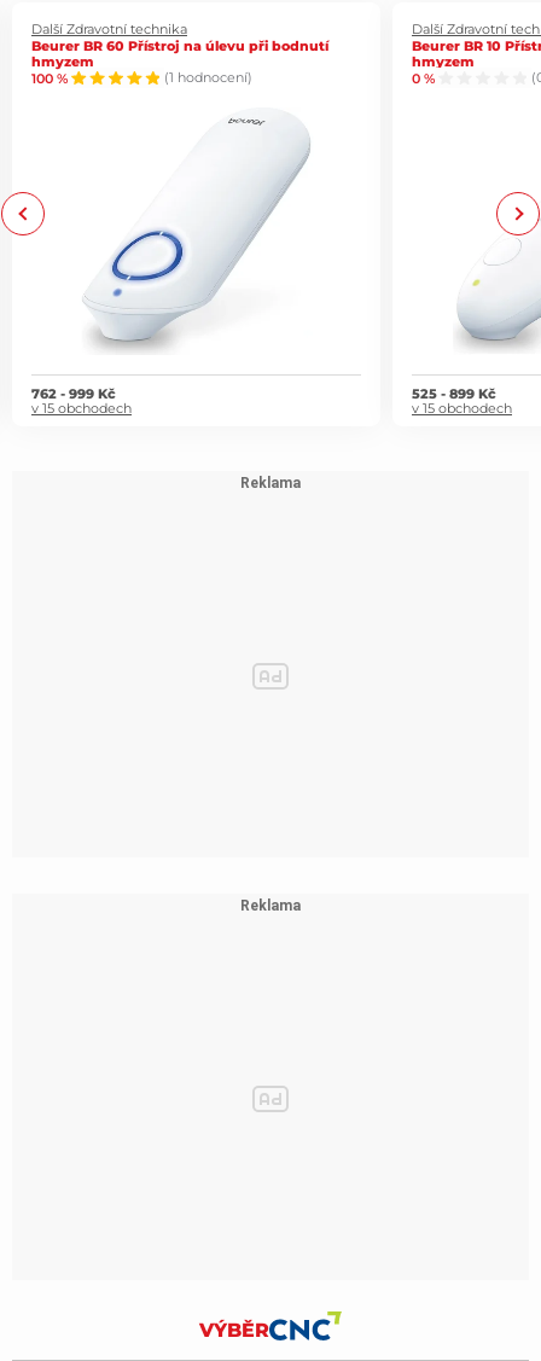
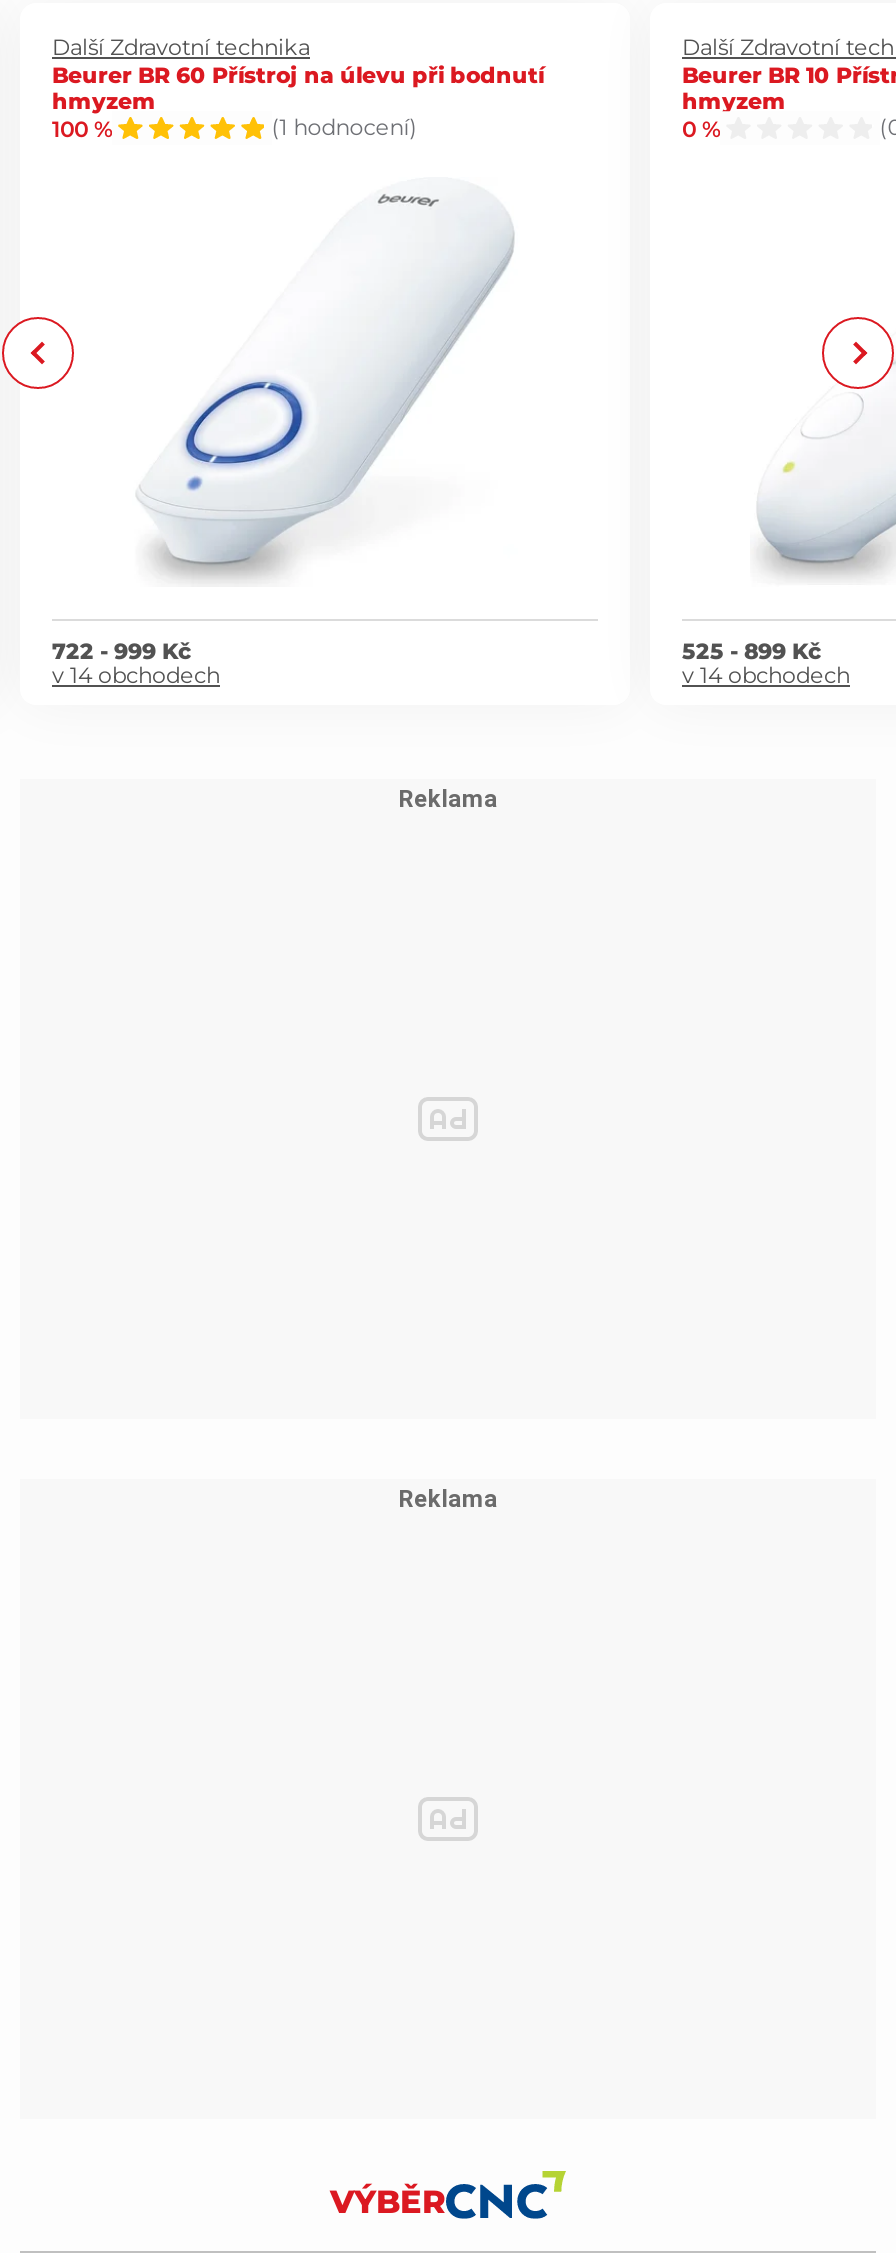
- 762 - 999 Kč
+ 722 - 999 Kč

- v 15 obchodech
+ v 14 obchodech

- v 15 obchodech
+ v 14 obchodech
